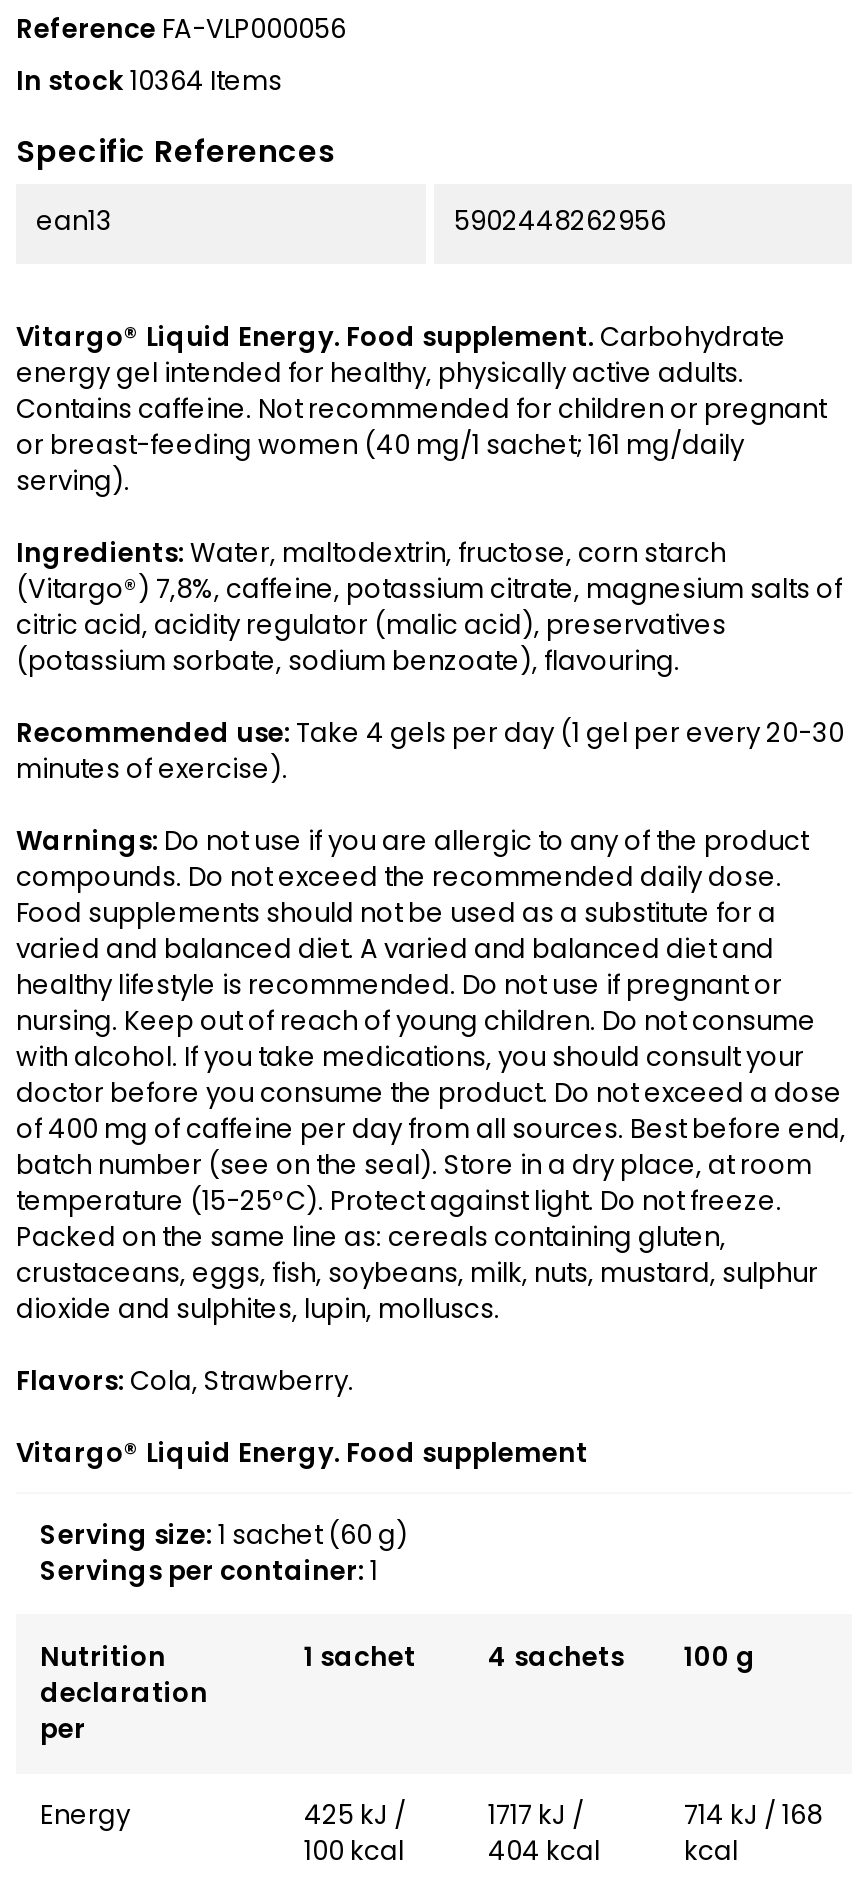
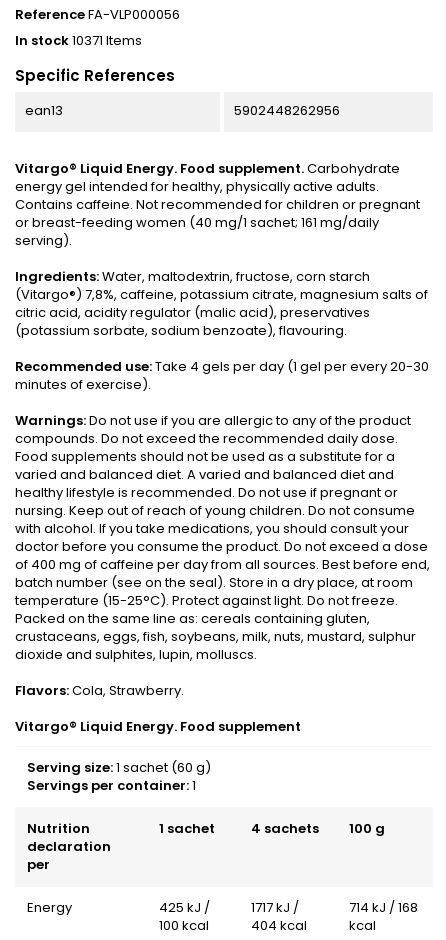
- In stock 10364 Items
+ In stock 10371 Items
